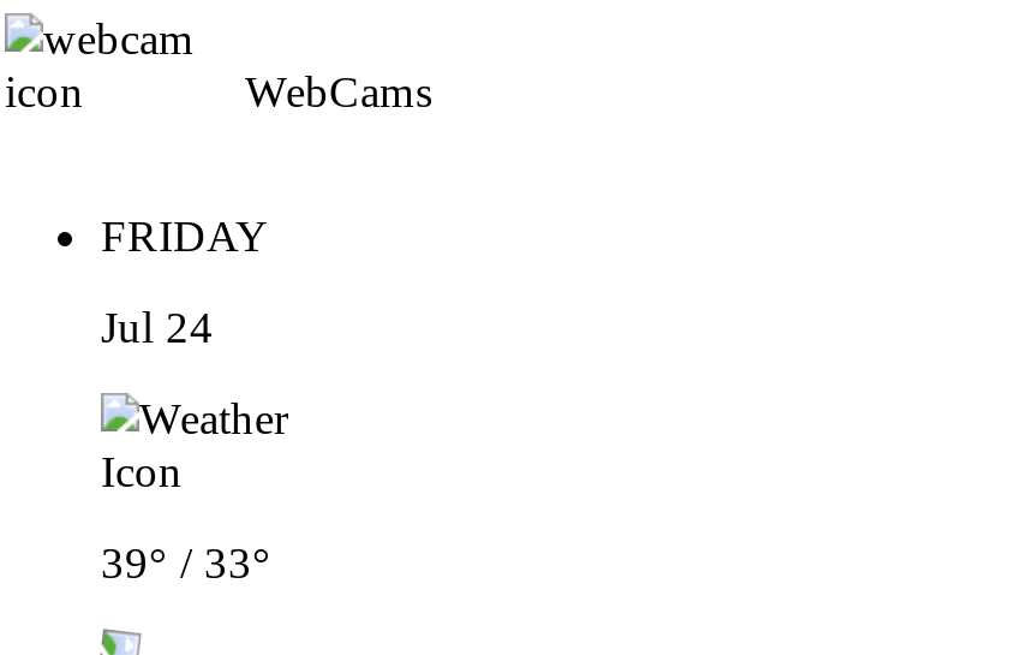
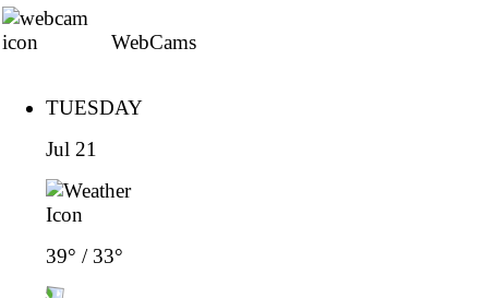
- FRIDAY
+ TUESDAY

- Jul 24
+ Jul 21
